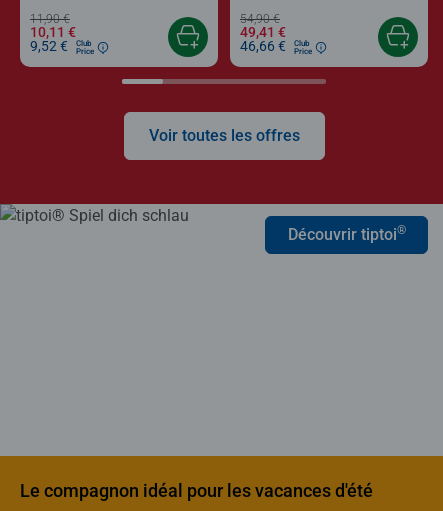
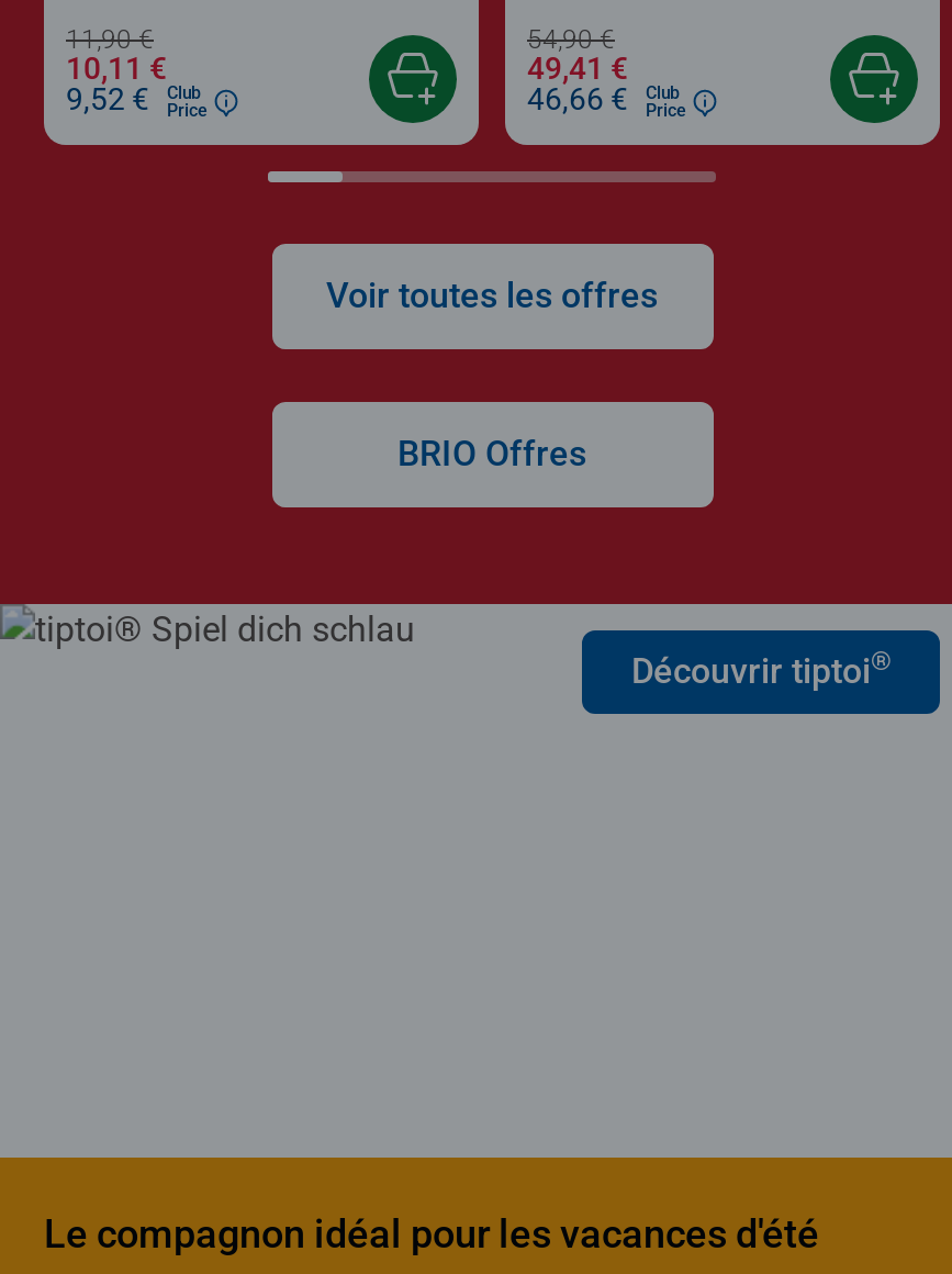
+ BRIO Offres
